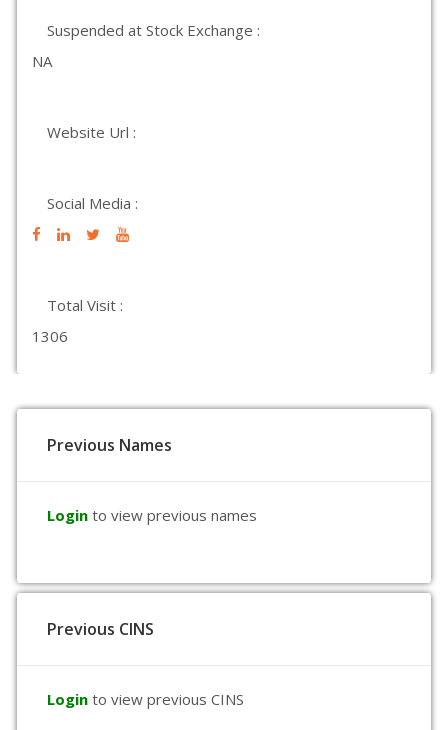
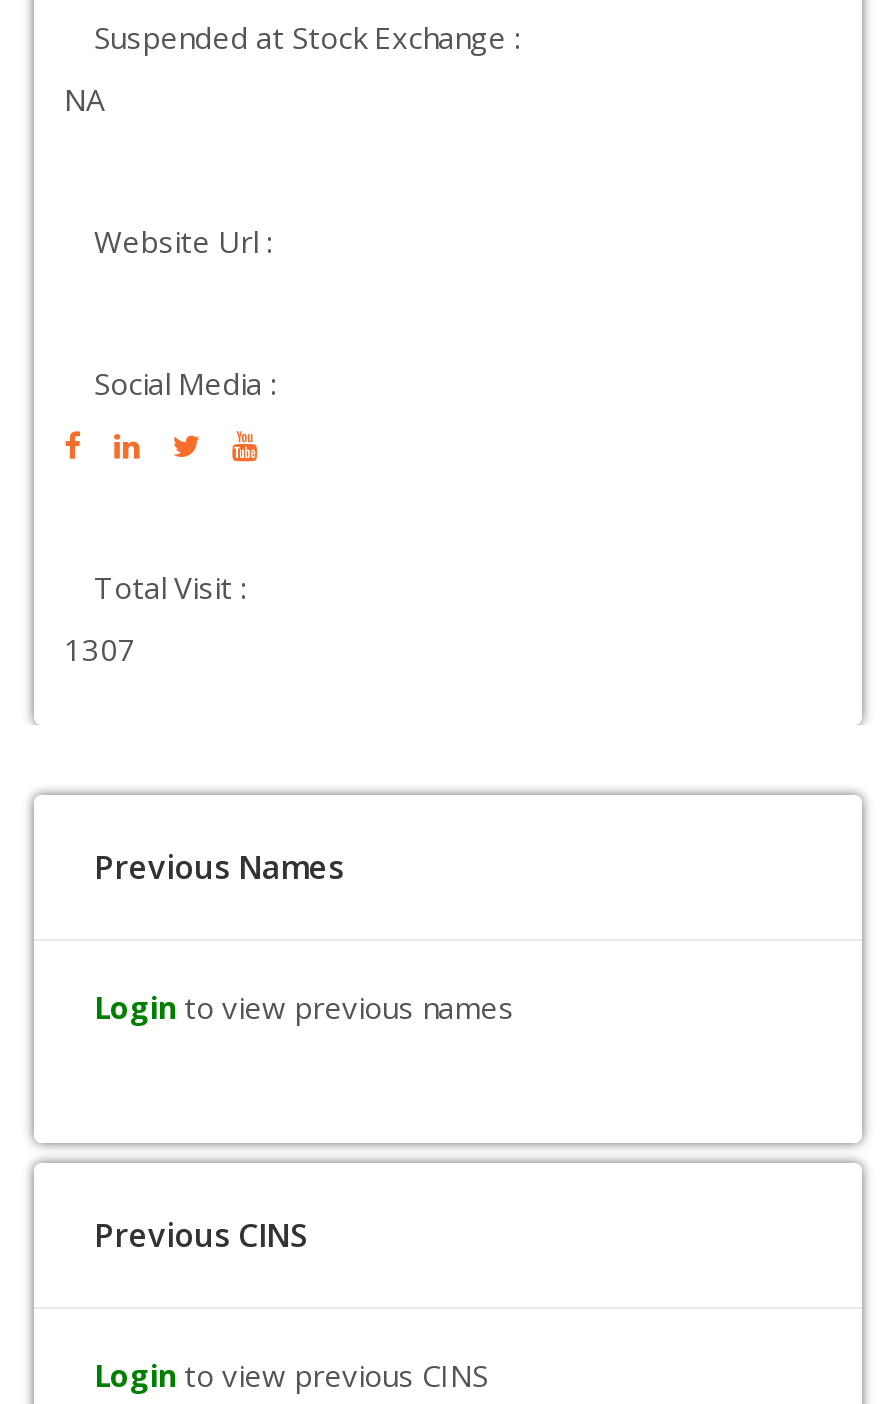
- 1306
+ 1307
